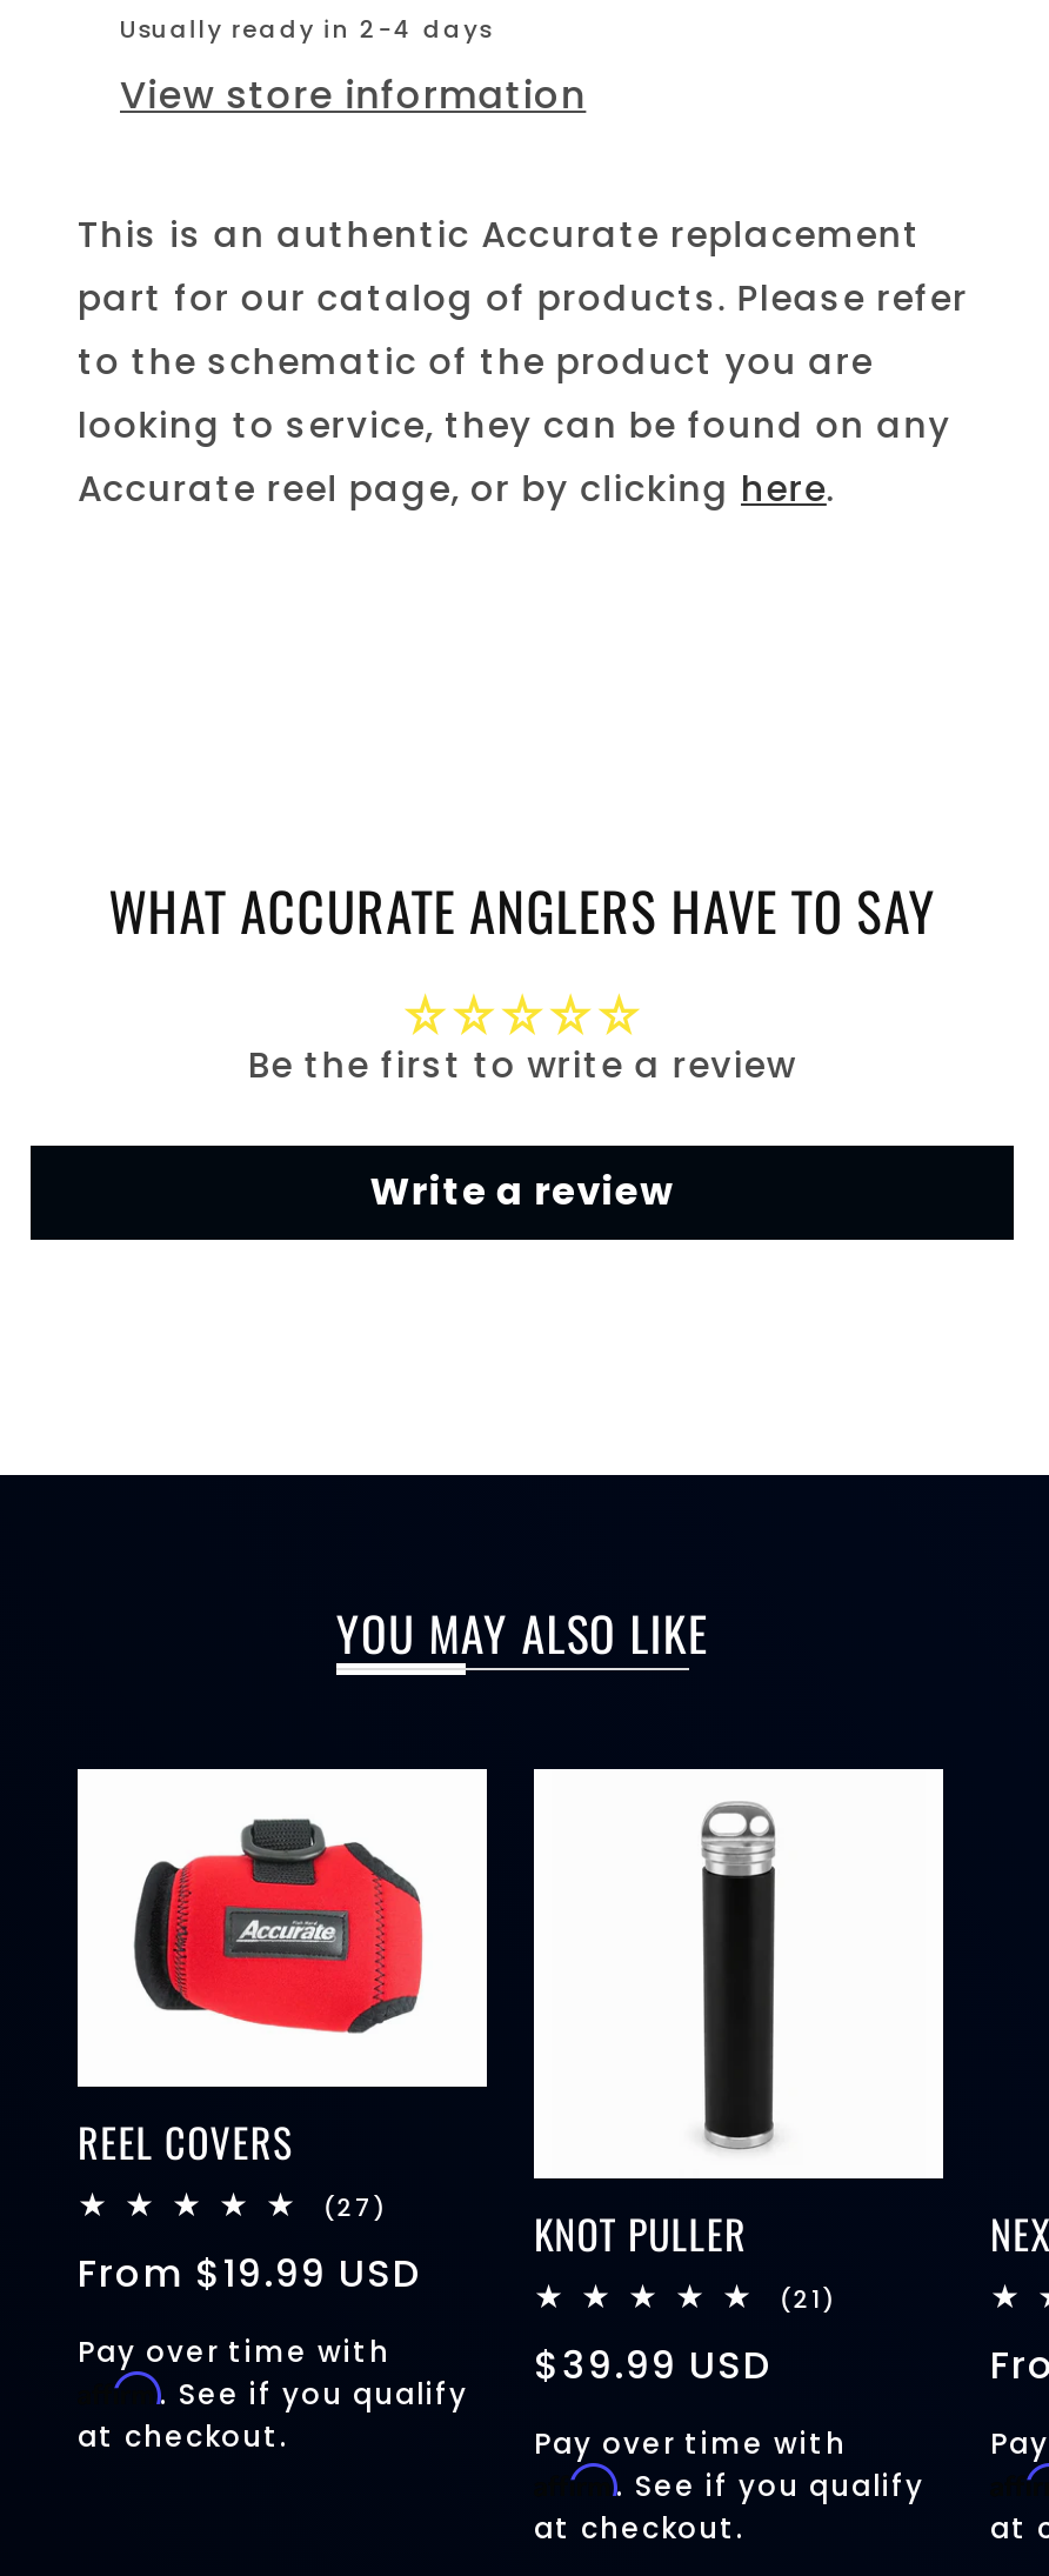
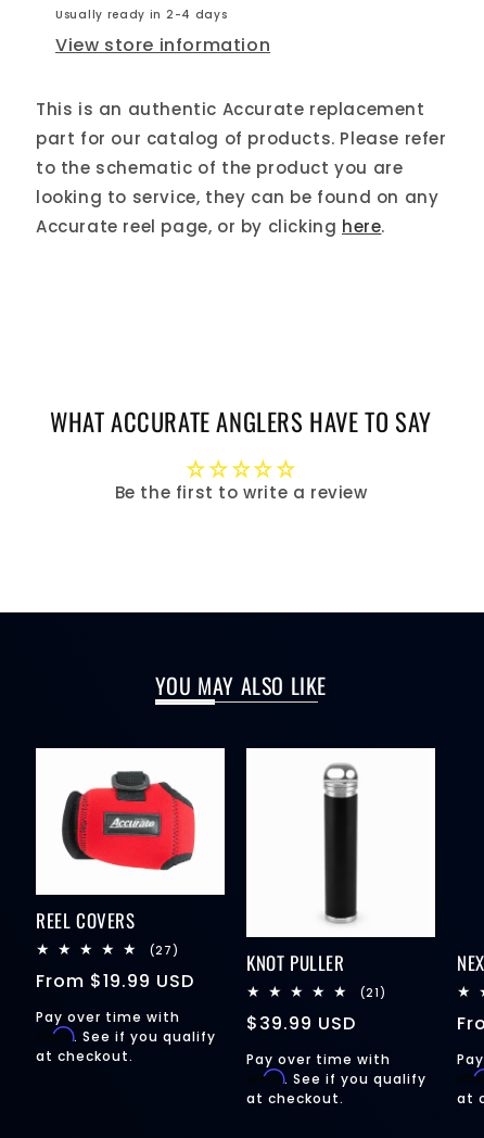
- Write a review
